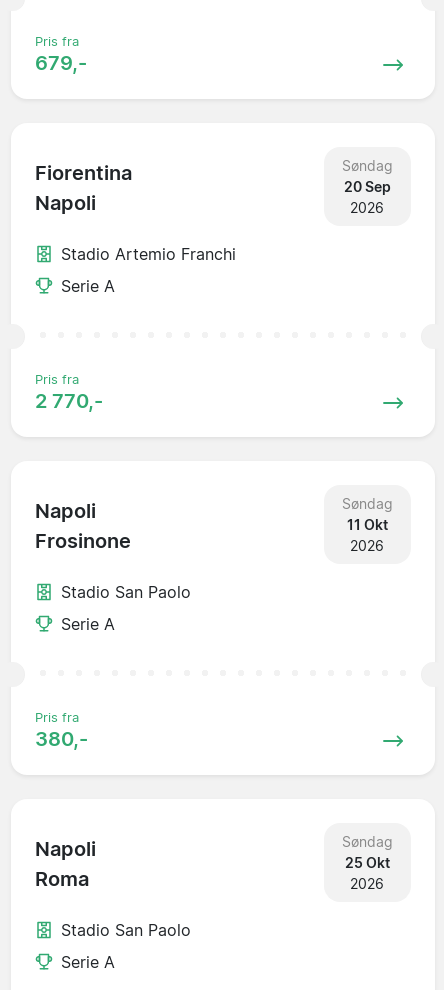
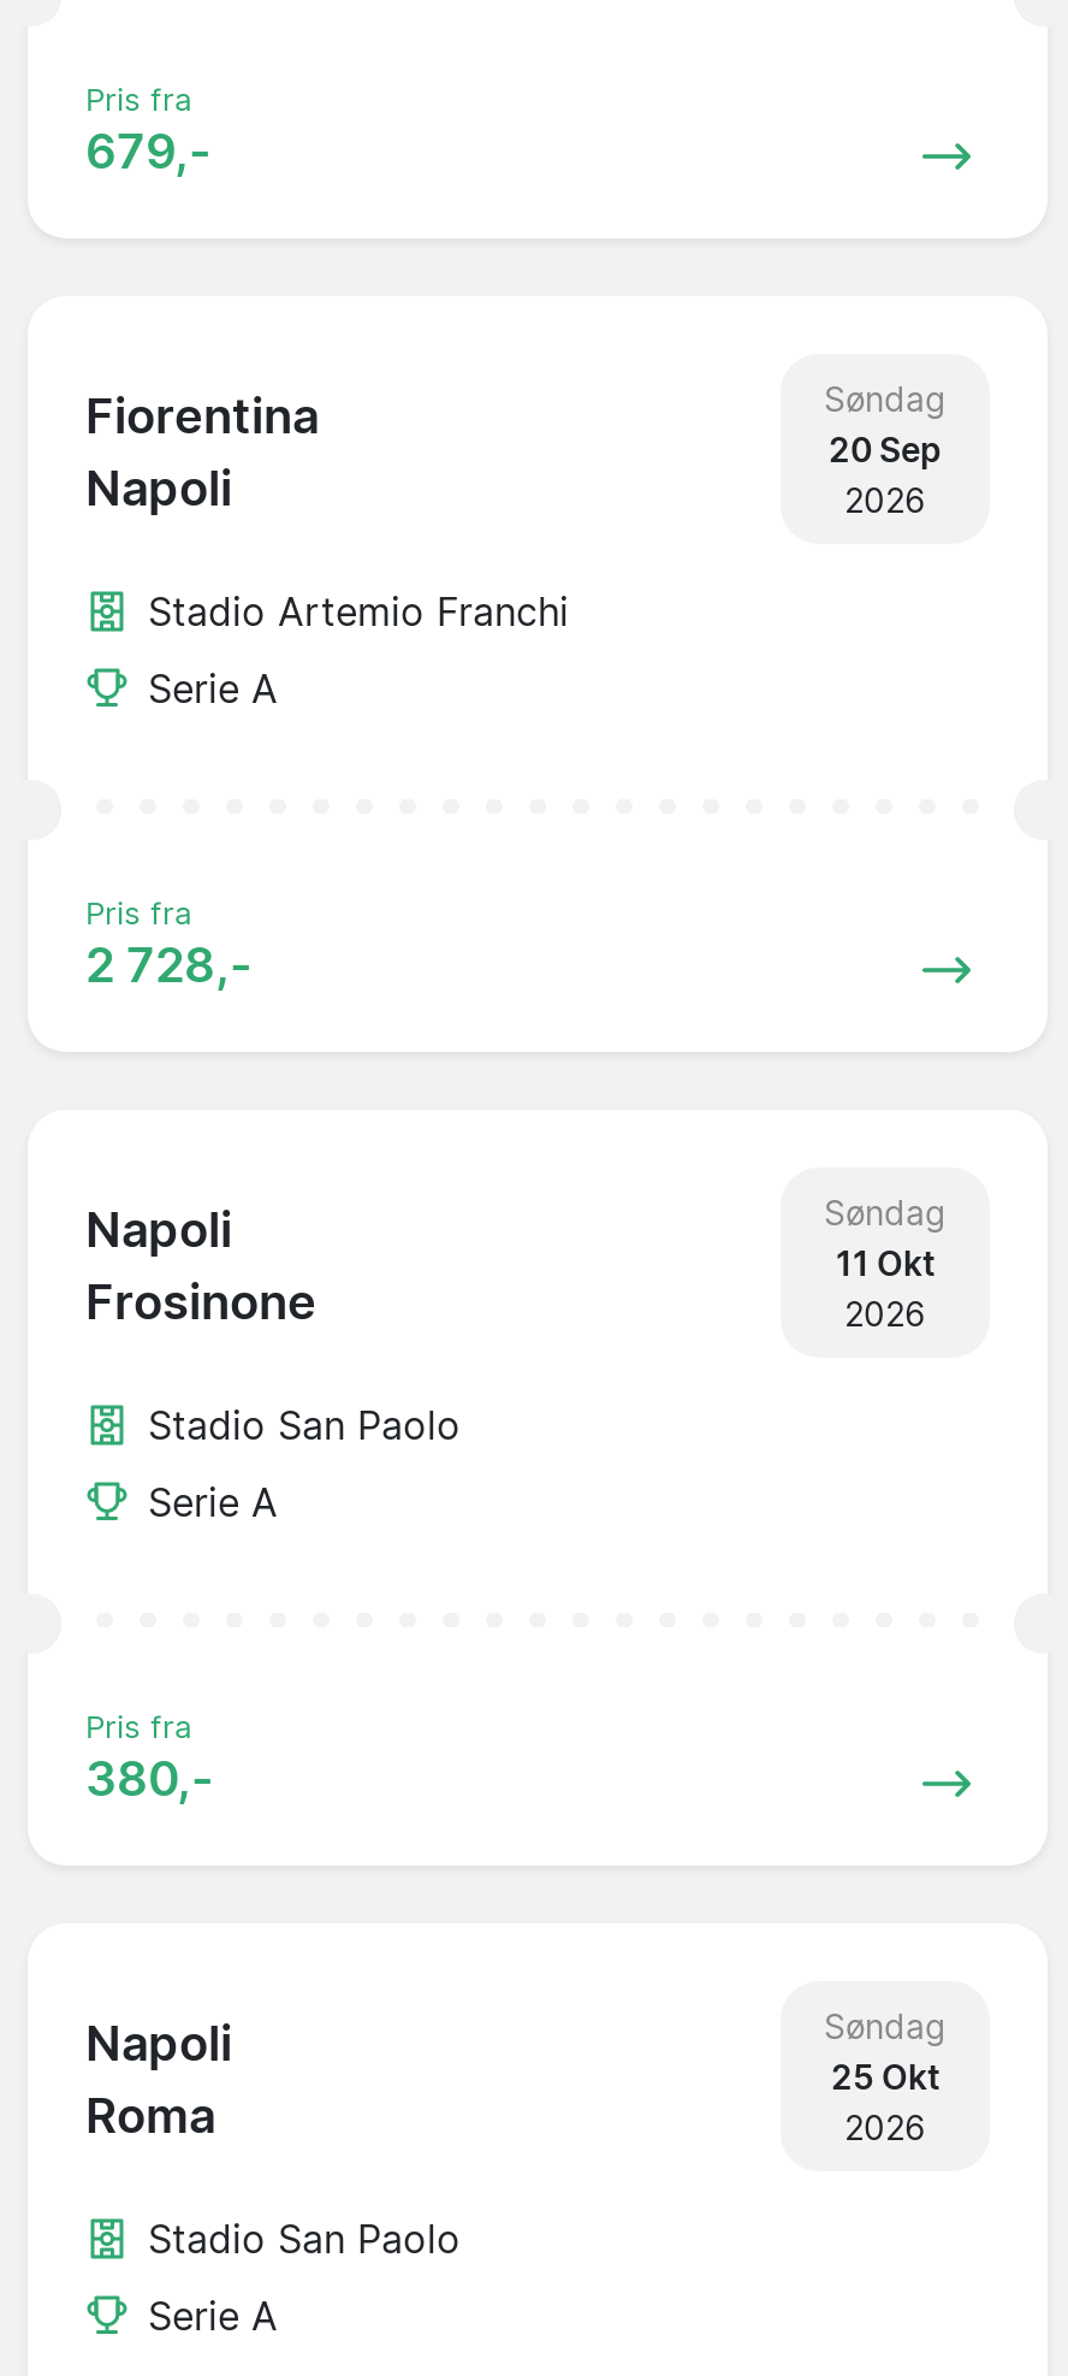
- 2 770,-
+ 2 728,-
